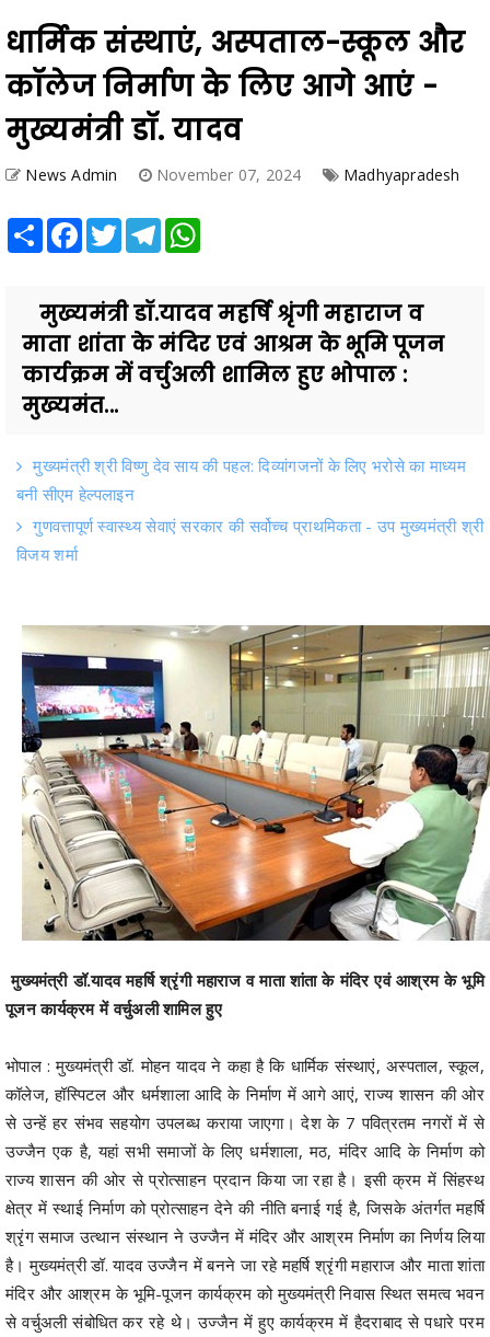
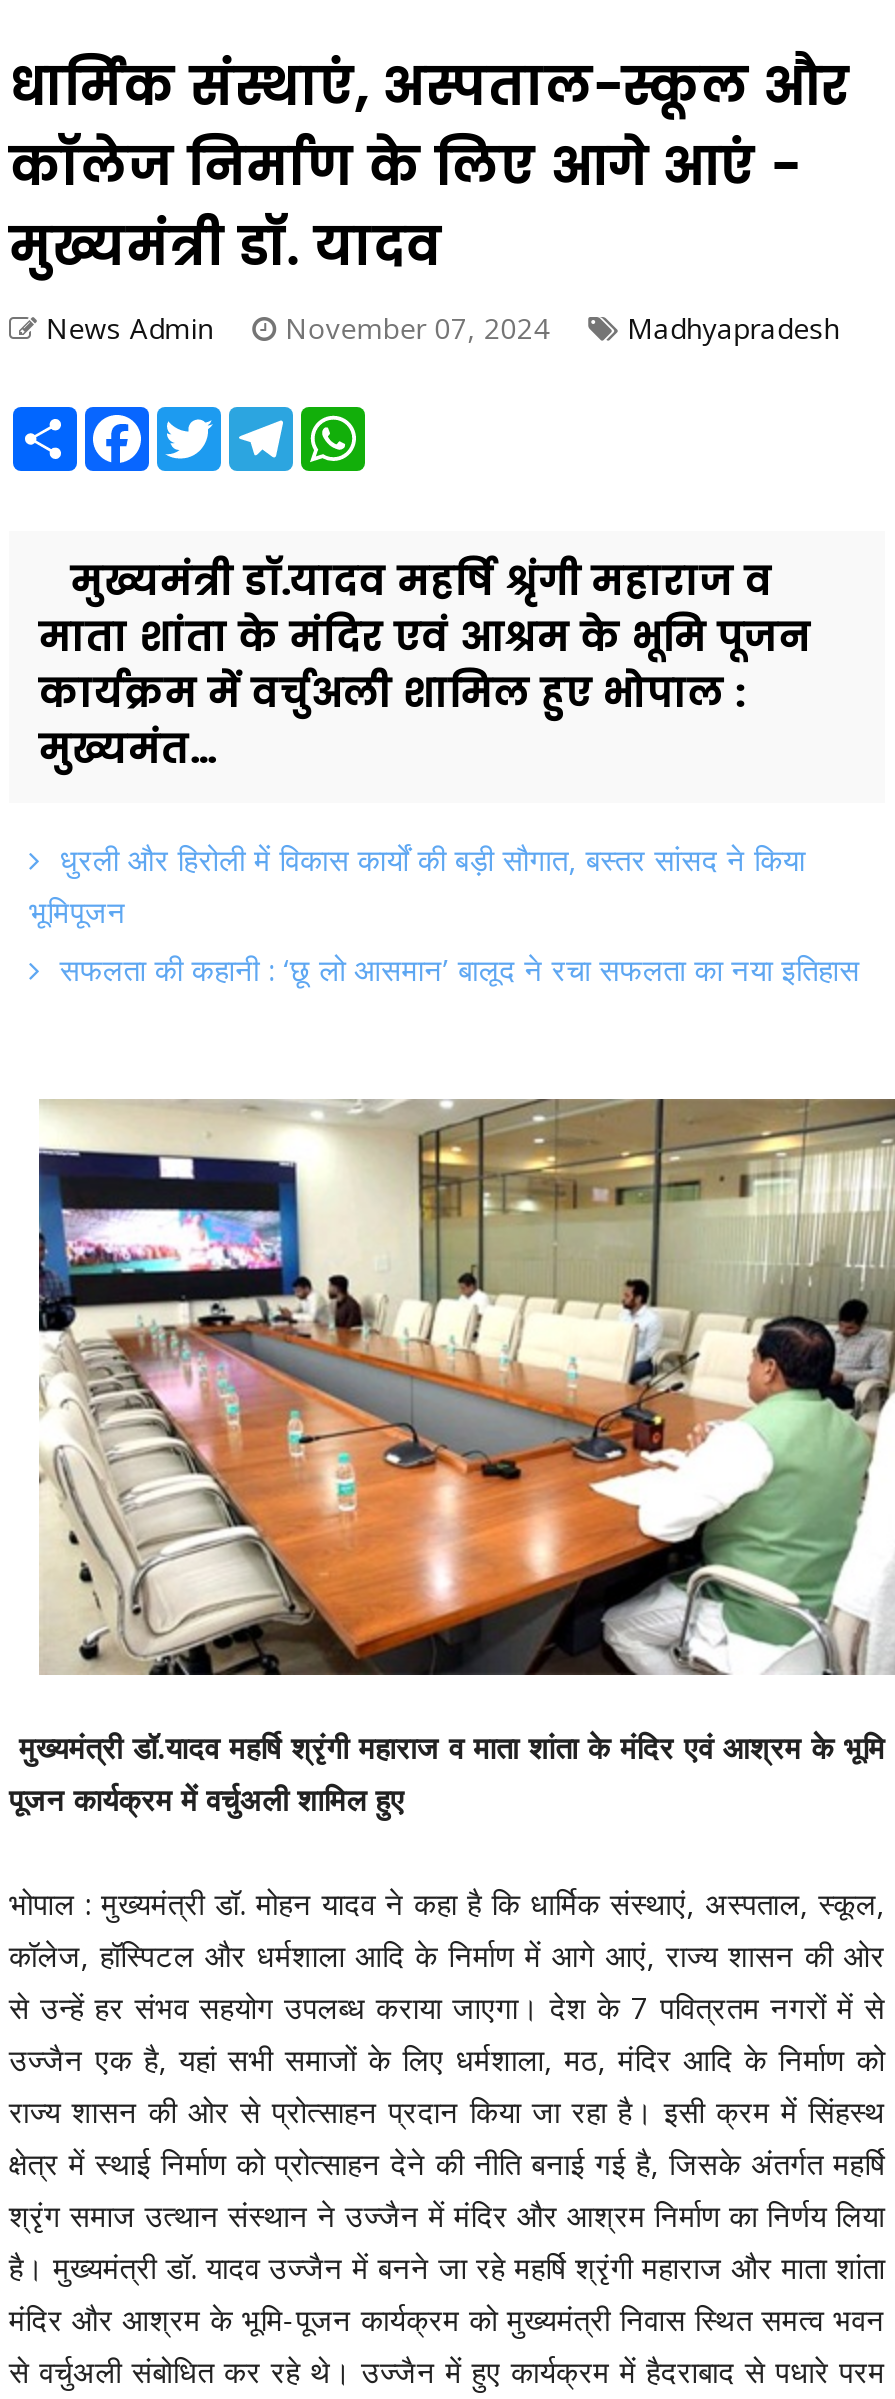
- मुख्यमंत्री श्री विष्णु देव साय की पहल: दिव्यांगजनों के लिए भरोसे का माध्यम
- बनी सीएम हेल्पलाइन
- गुणवत्तापूर्ण स्वास्थ्य सेवाएं सरकार की सर्वोच्च प्राथमिकता - उप मुख्यमंत्री श्री
- विजय शर्मा
+ धुरली और हिरोली में विकास कार्यों की बड़ी सौगात, बस्तर सांसद ने किया
+ भूमिपूजन
+ सफलता की कहानी : ‘छू लो आसमान’ बालूद ने रचा सफलता का नया इतिहास
